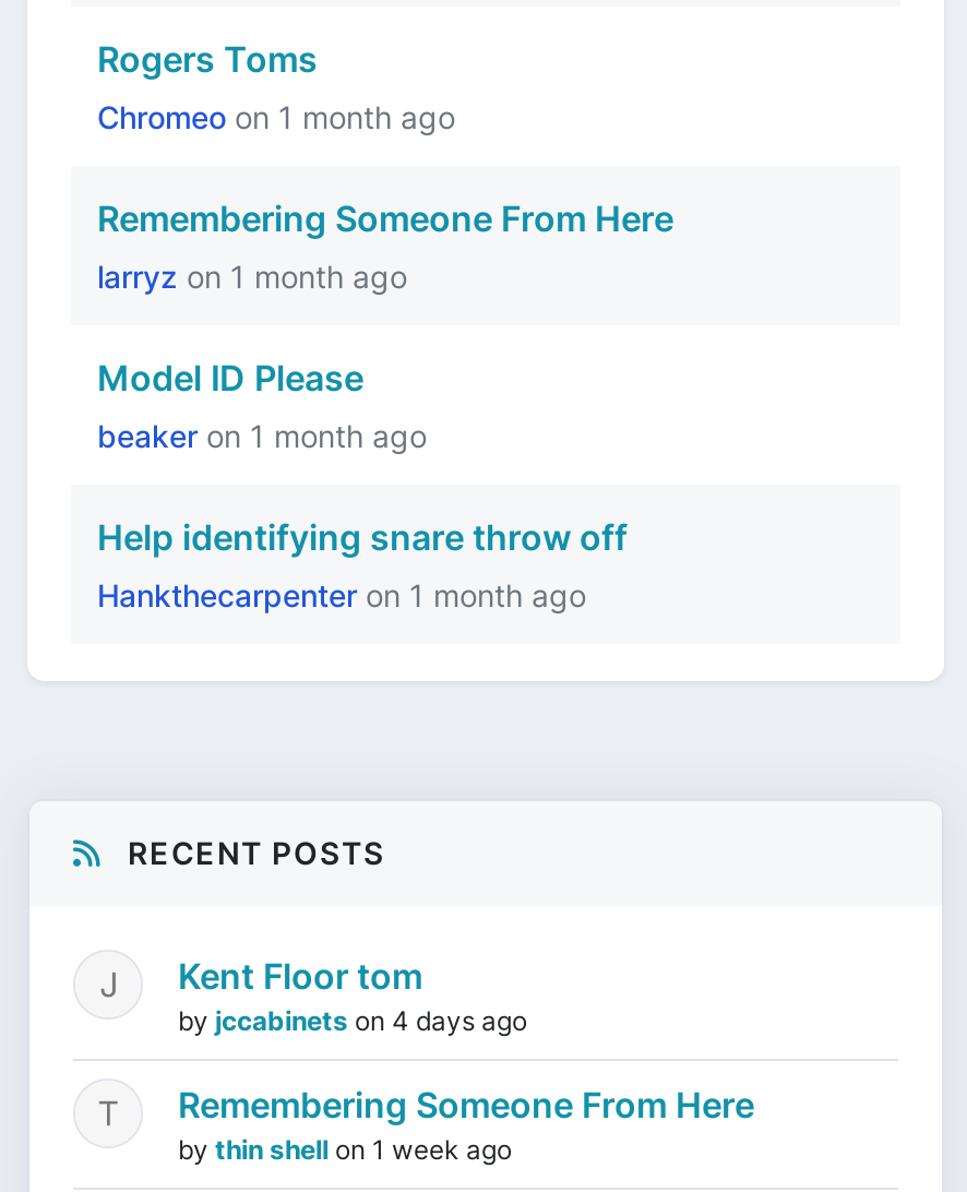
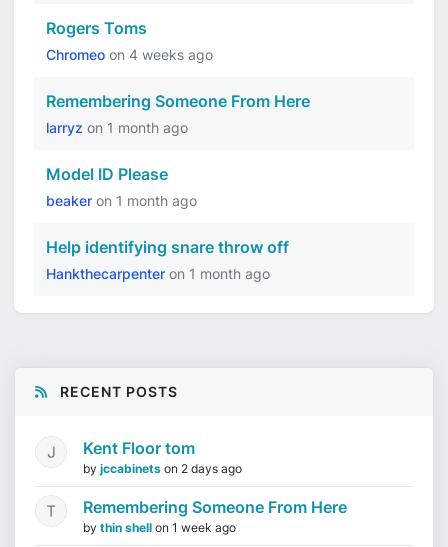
- Chromeo on 1 month ago
+ Chromeo on 4 weeks ago

- by jccabinets on 4 days ago
+ by jccabinets on 2 days ago
